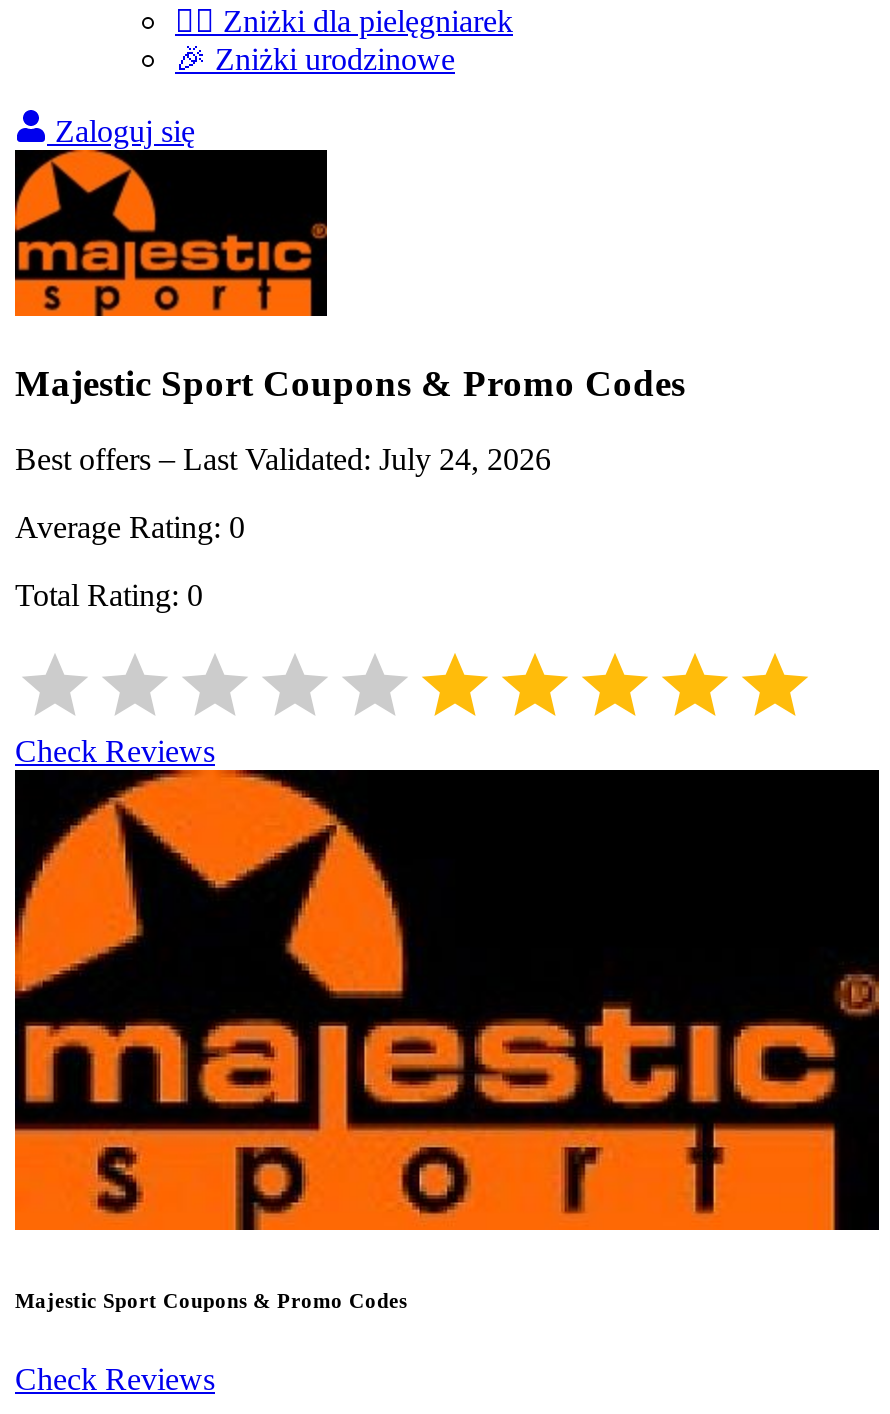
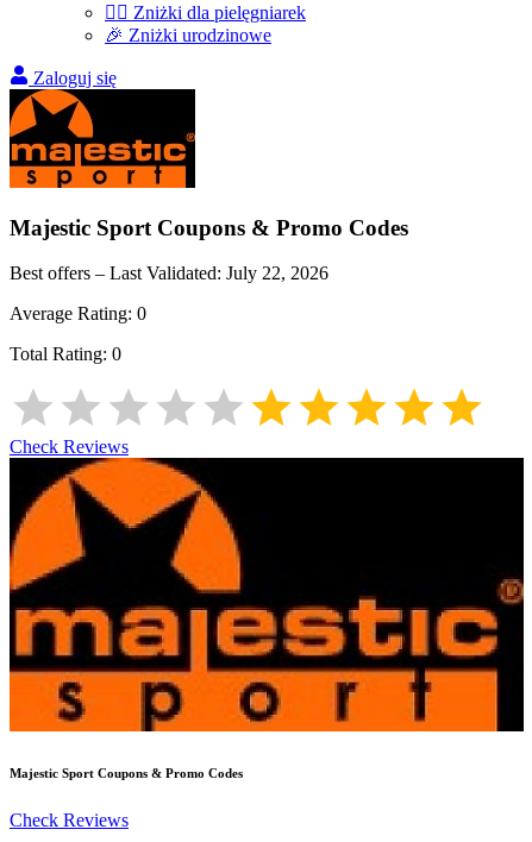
- Best offers – Last Validated: July 24, 2026
+ Best offers – Last Validated: July 22, 2026
